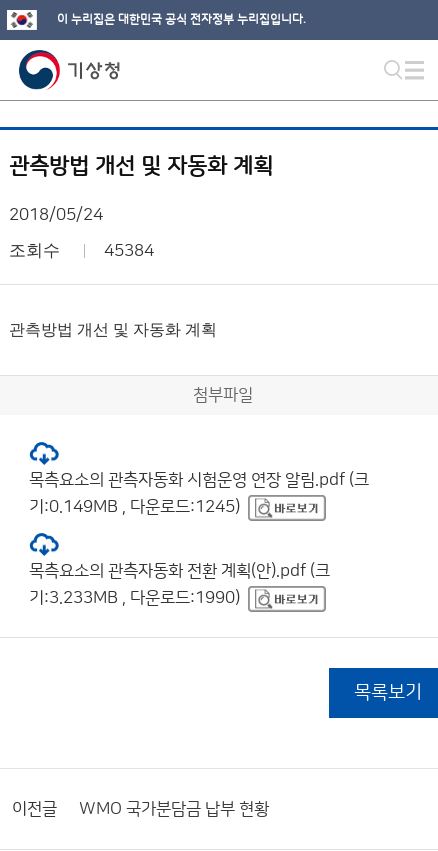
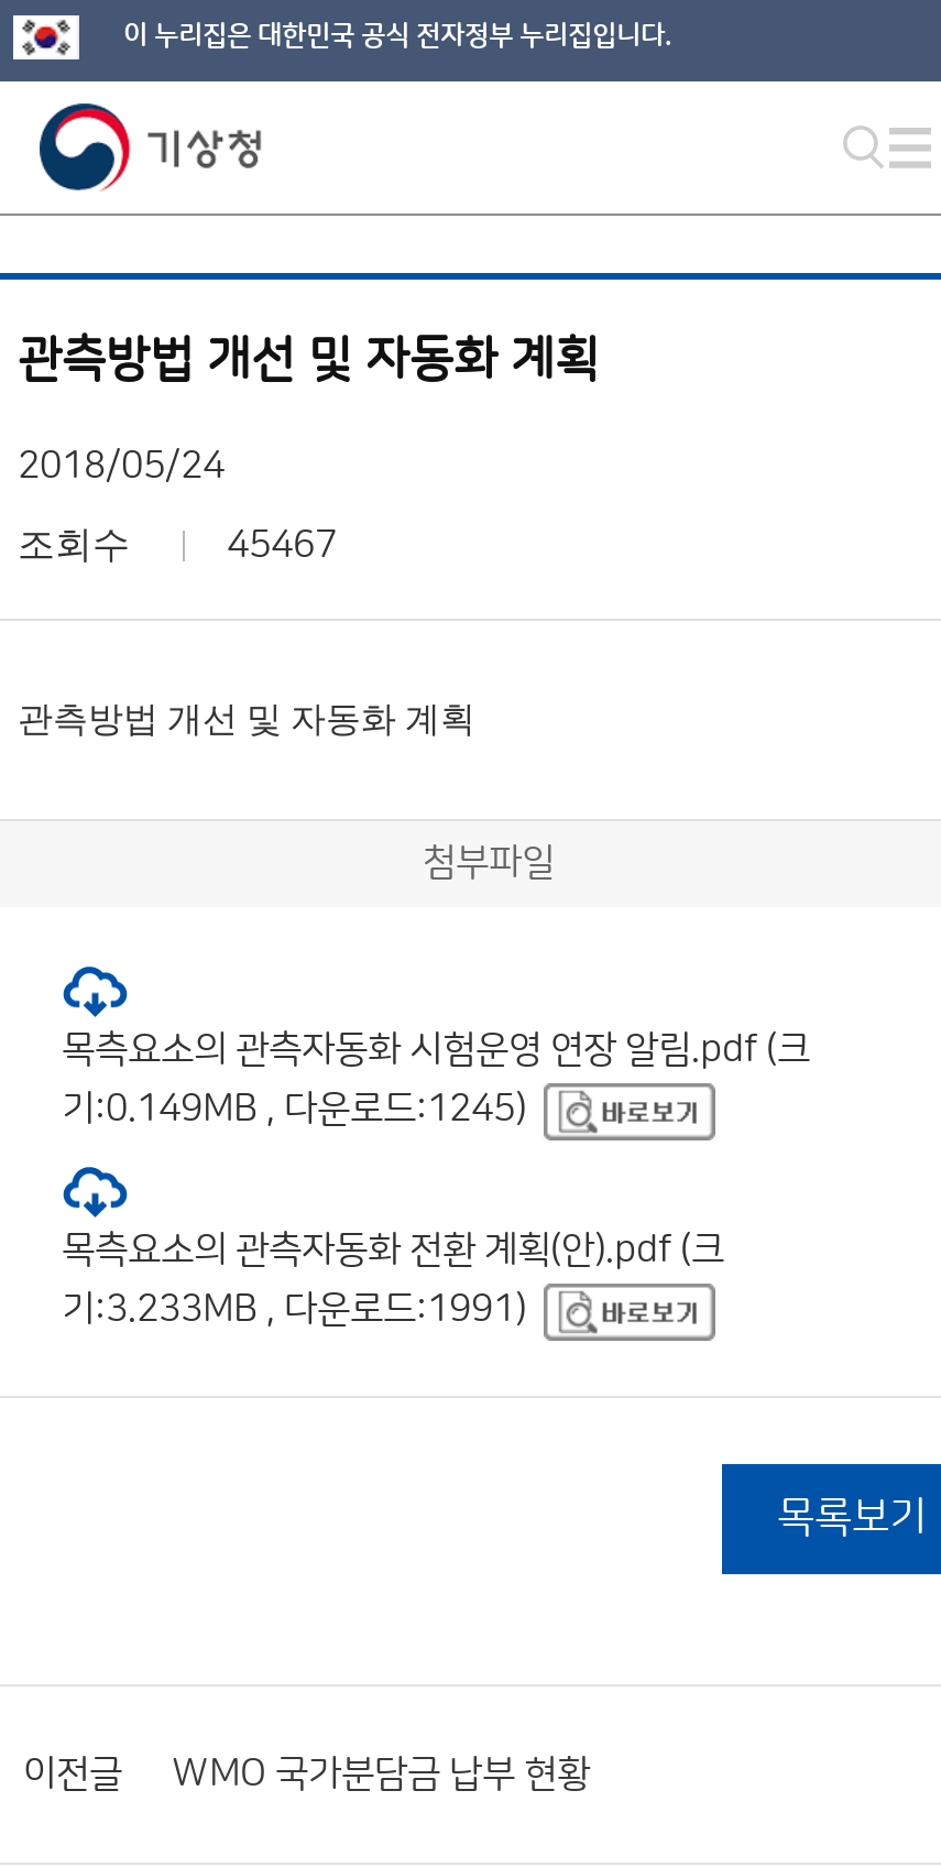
- 45384
+ 45467

- 기:3.233MB , 다운로드:1990)
+ 기:3.233MB , 다운로드:1991)
